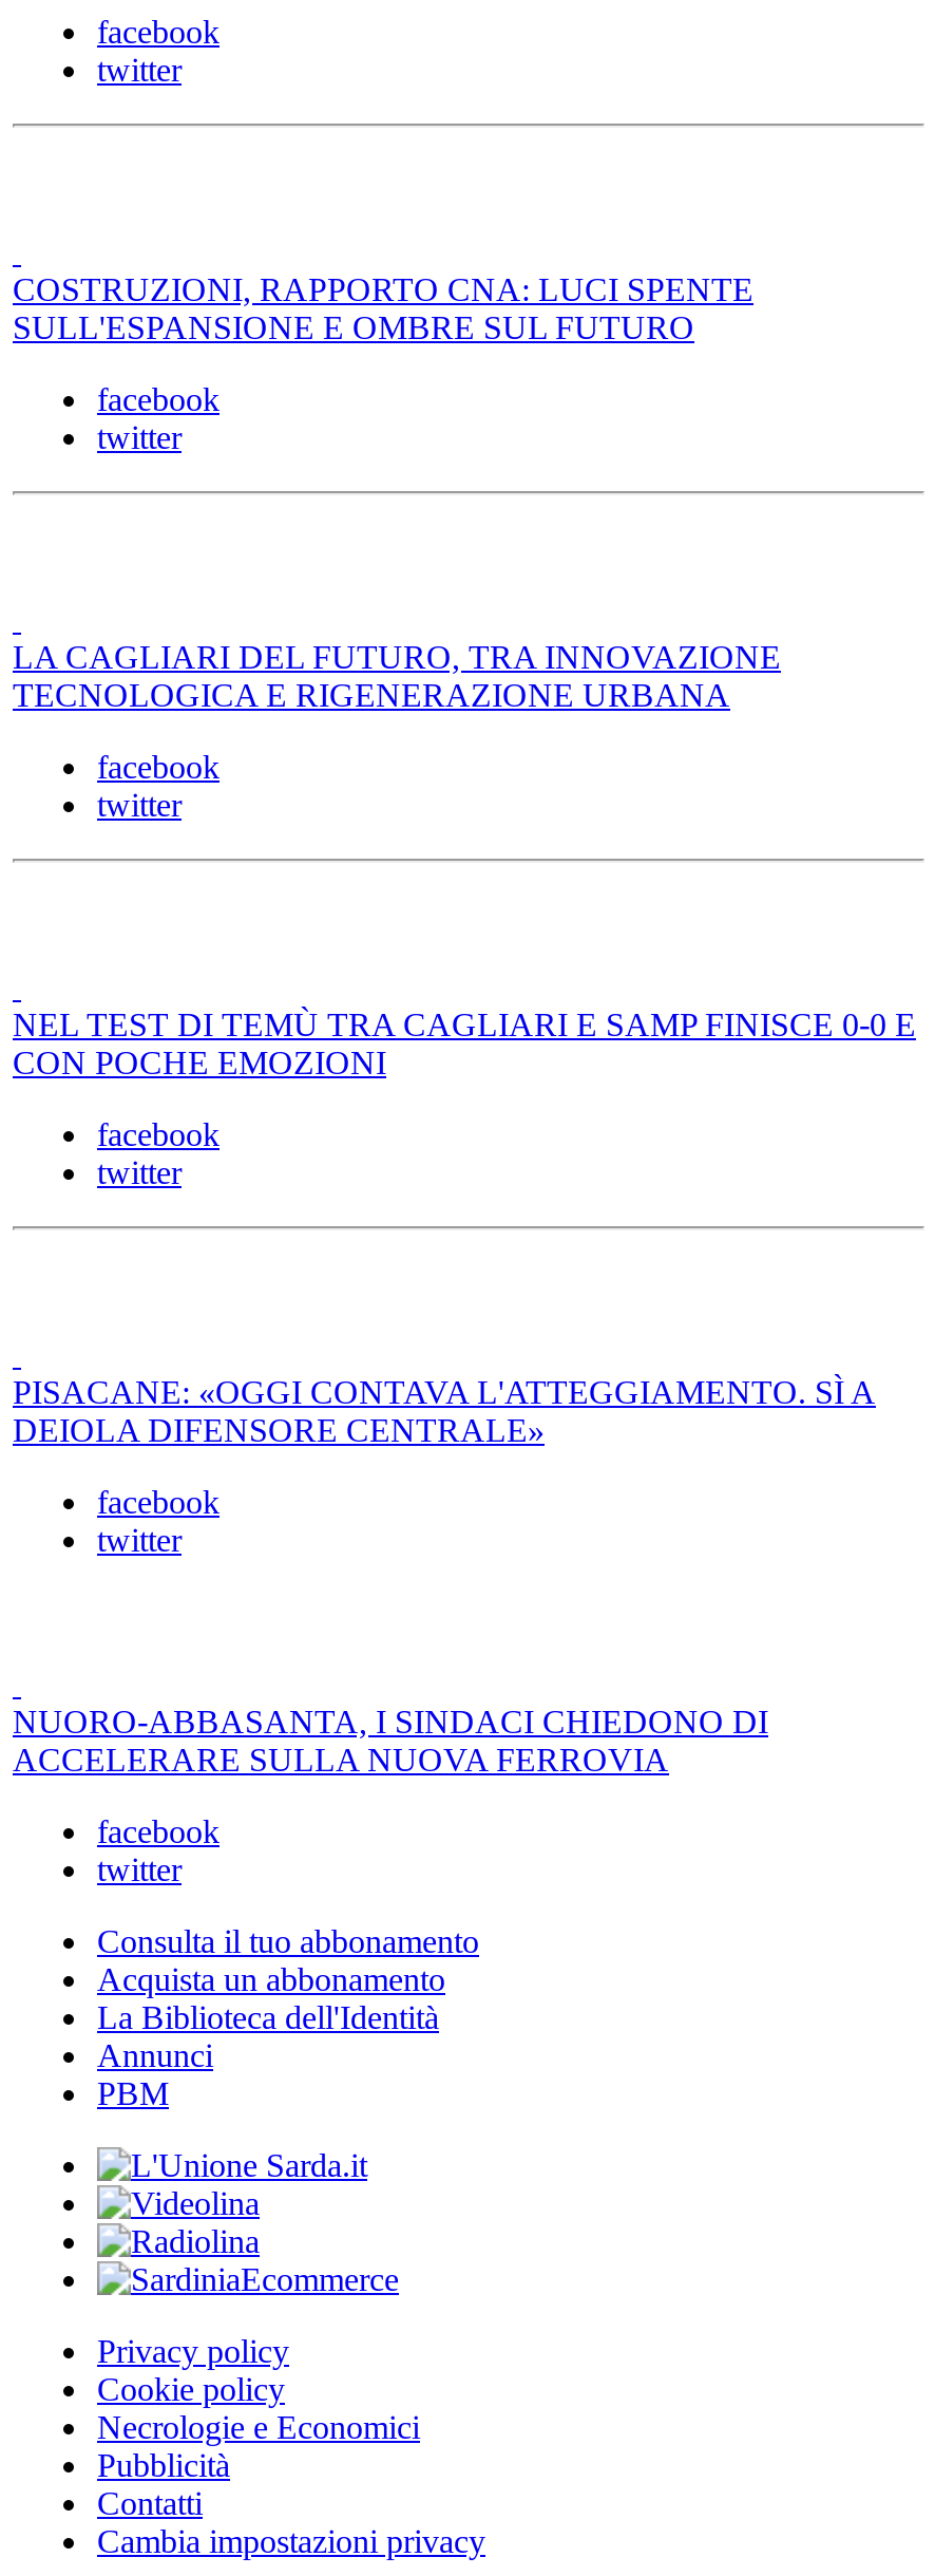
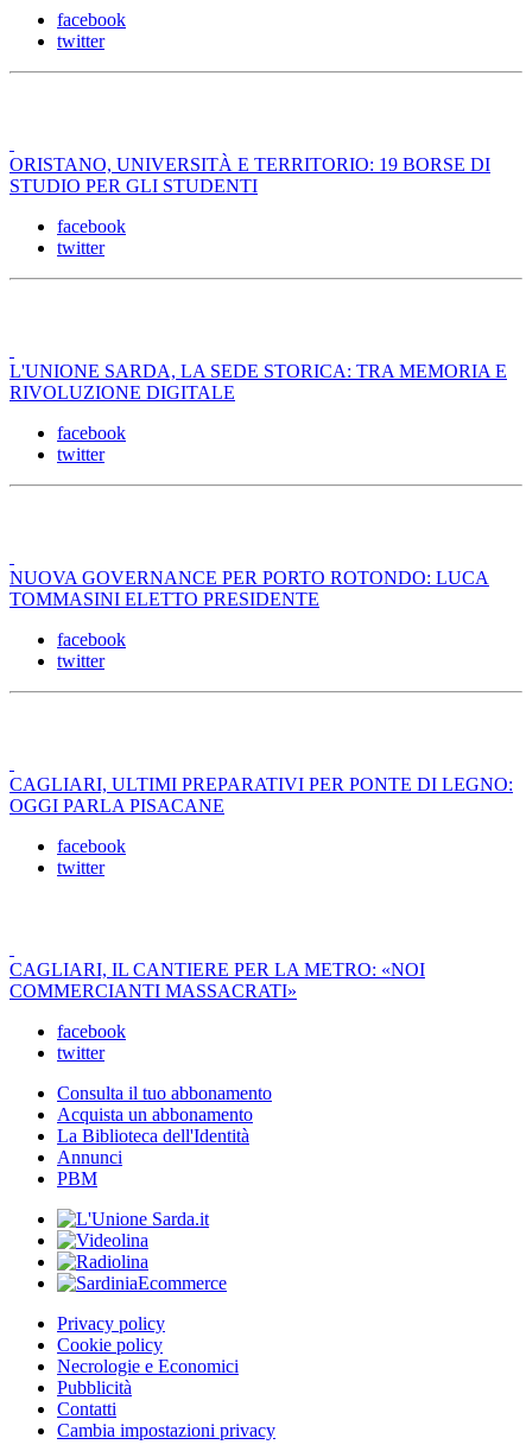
- COSTRUZIONI, RAPPORTO CNA: LUCI SPENTE
- SULL'ESPANSIONE E OMBRE SUL FUTURO
+ ORISTANO, UNIVERSITÀ E TERRITORIO: 19 BORSE DI
+ STUDIO PER GLI STUDENTI

- LA CAGLIARI DEL FUTURO, TRA INNOVAZIONE
- TECNOLOGICA E RIGENERAZIONE URBANA
+ L'UNIONE SARDA, LA SEDE STORICA: TRA MEMORIA E
+ RIVOLUZIONE DIGITALE

- NEL TEST DI TEMÙ TRA CAGLIARI E SAMP FINISCE 0-0 E
- CON POCHE EMOZIONI
+ NUOVA GOVERNANCE PER PORTO ROTONDO: LUCA
+ TOMMASINI ELETTO PRESIDENTE

- PISACANE: «OGGI CONTAVA L'ATTEGGIAMENTO. SÌ A
- DEIOLA DIFENSORE CENTRALE»
+ CAGLIARI, ULTIMI PREPARATIVI PER PONTE DI LEGNO:
+ OGGI PARLA PISACANE

- NUORO-ABBASANTA, I SINDACI CHIEDONO DI
- ACCELERARE SULLA NUOVA FERROVIA
+ CAGLIARI, IL CANTIERE PER LA METRO: «NOI
+ COMMERCIANTI MASSACRATI»
